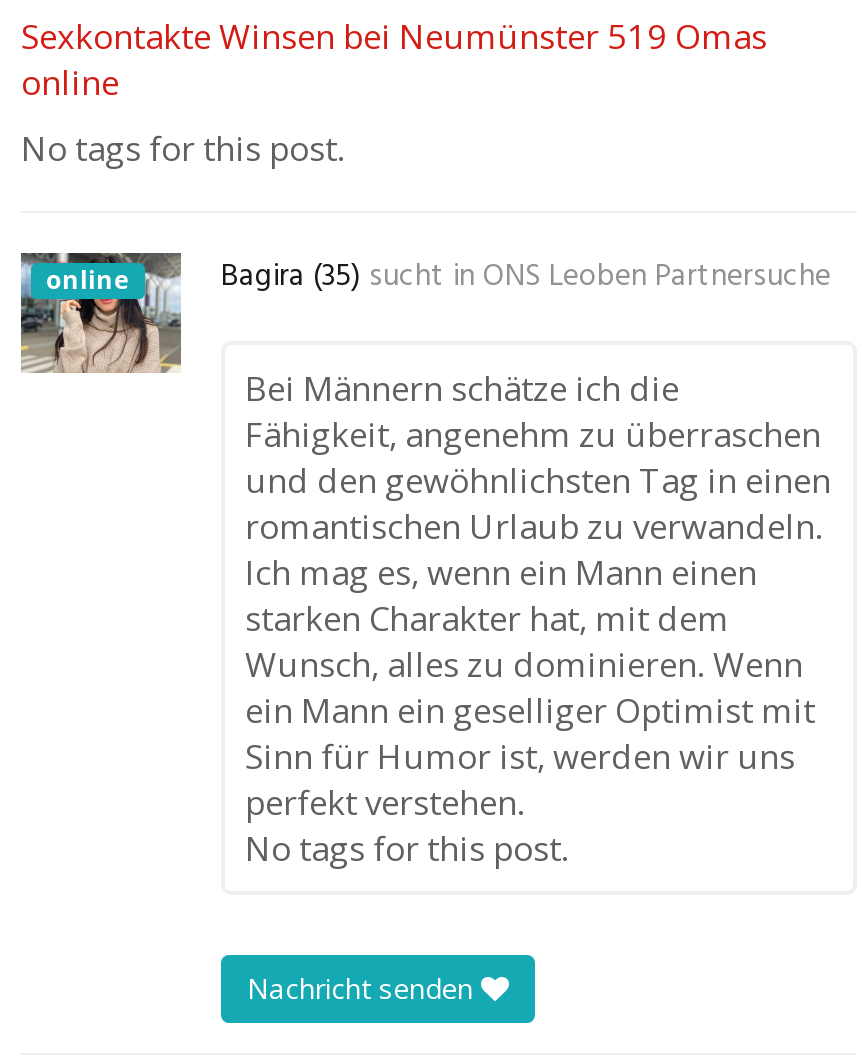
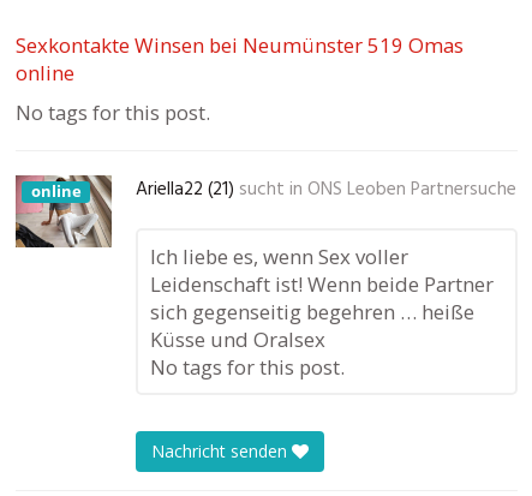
- [image]
- Bagira (35) sucht in ONS Leoben Partnersuche
+ [image]
+ Ariella22 (21) sucht in ONS Leoben Partnersuche

- Bei Männern schätze ich die
- Fähigkeit, angenehm zu überraschen
- und den gewöhnlichsten Tag in einen
- romantischen Urlaub zu verwandeln.
- Ich mag es, wenn ein Mann einen
- starken Charakter hat, mit dem
- Wunsch, alles zu dominieren. Wenn
- ein Mann ein geselliger Optimist mit
- Sinn für Humor ist, werden wir uns
- perfekt verstehen.
+ Ich liebe es, wenn Sex voller
+ Leidenschaft ist! Wenn beide Partner
+ sich gegenseitig begehren … heiße
+ Küsse und Oralsex
